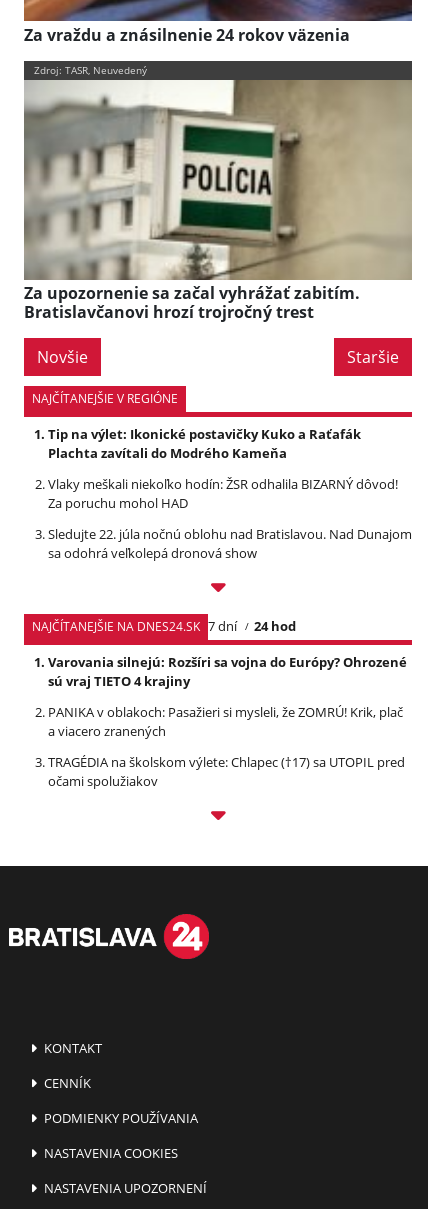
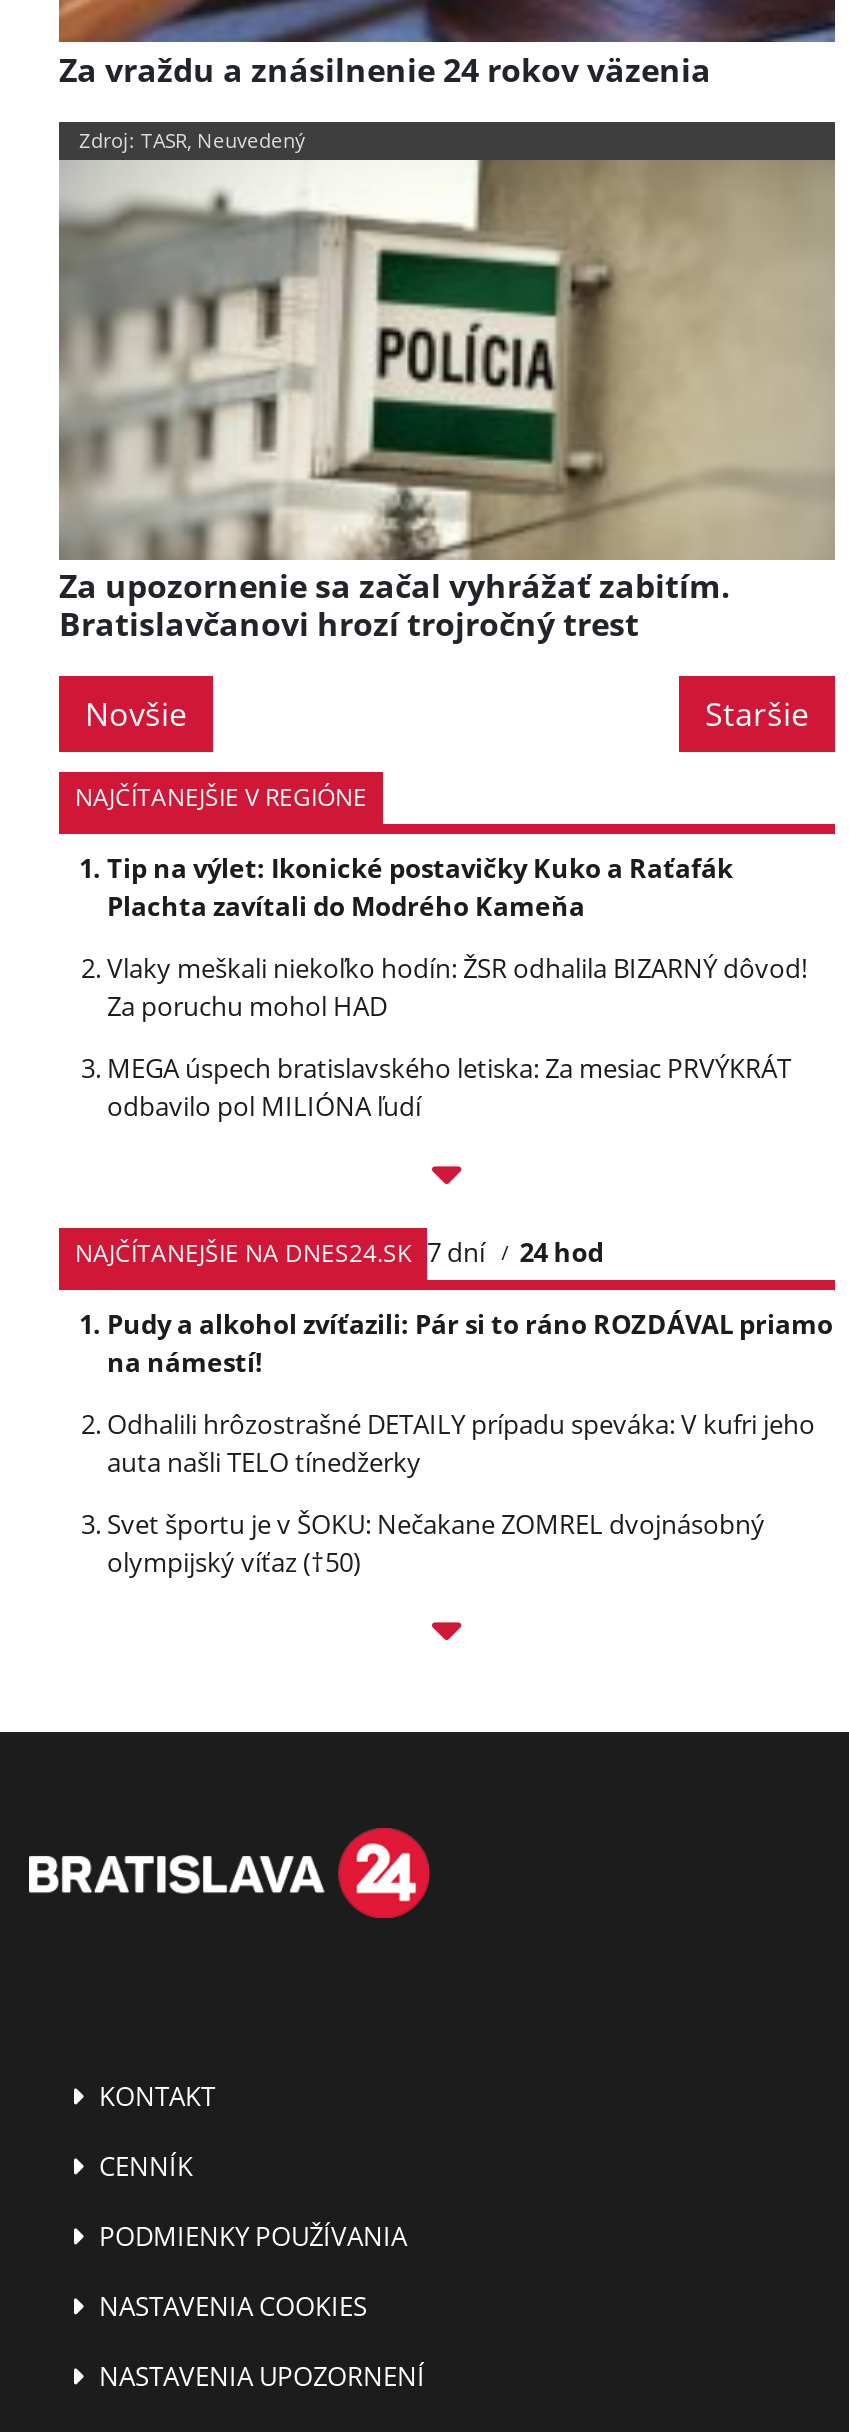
- Sledujte 22. júla nočnú oblohu nad Bratislavou. Nad Dunajom
- sa odohrá veľkolepá dronová show
+ MEGA úspech bratislavského letiska: Za mesiac PRVÝKRÁT
+ odbavilo pol MILIÓNA ľudí

- Varovania silnejú: Rozšíri sa vojna do Európy? Ohrozené
- sú vraj TIETO 4 krajiny
+ Pudy a alkohol zvíťazili: Pár si to ráno ROZDÁVAL priamo
+ na námestí!

- PANIKA v oblakoch: Pasažieri si mysleli, že ZOMRÚ! Krik, plač
- a viacero zranených
+ Odhalili hrôzostrašné DETAILY prípadu speváka: V kufri jeho
+ auta našli TELO tínedžerky

- TRAGÉDIA na školskom výlete: Chlapec (†17) sa UTOPIL pred
- očami spolužiakov
+ Svet športu je v ŠOKU: Nečakane ZOMREL dvojnásobný
+ olympijský víťaz (†50)
